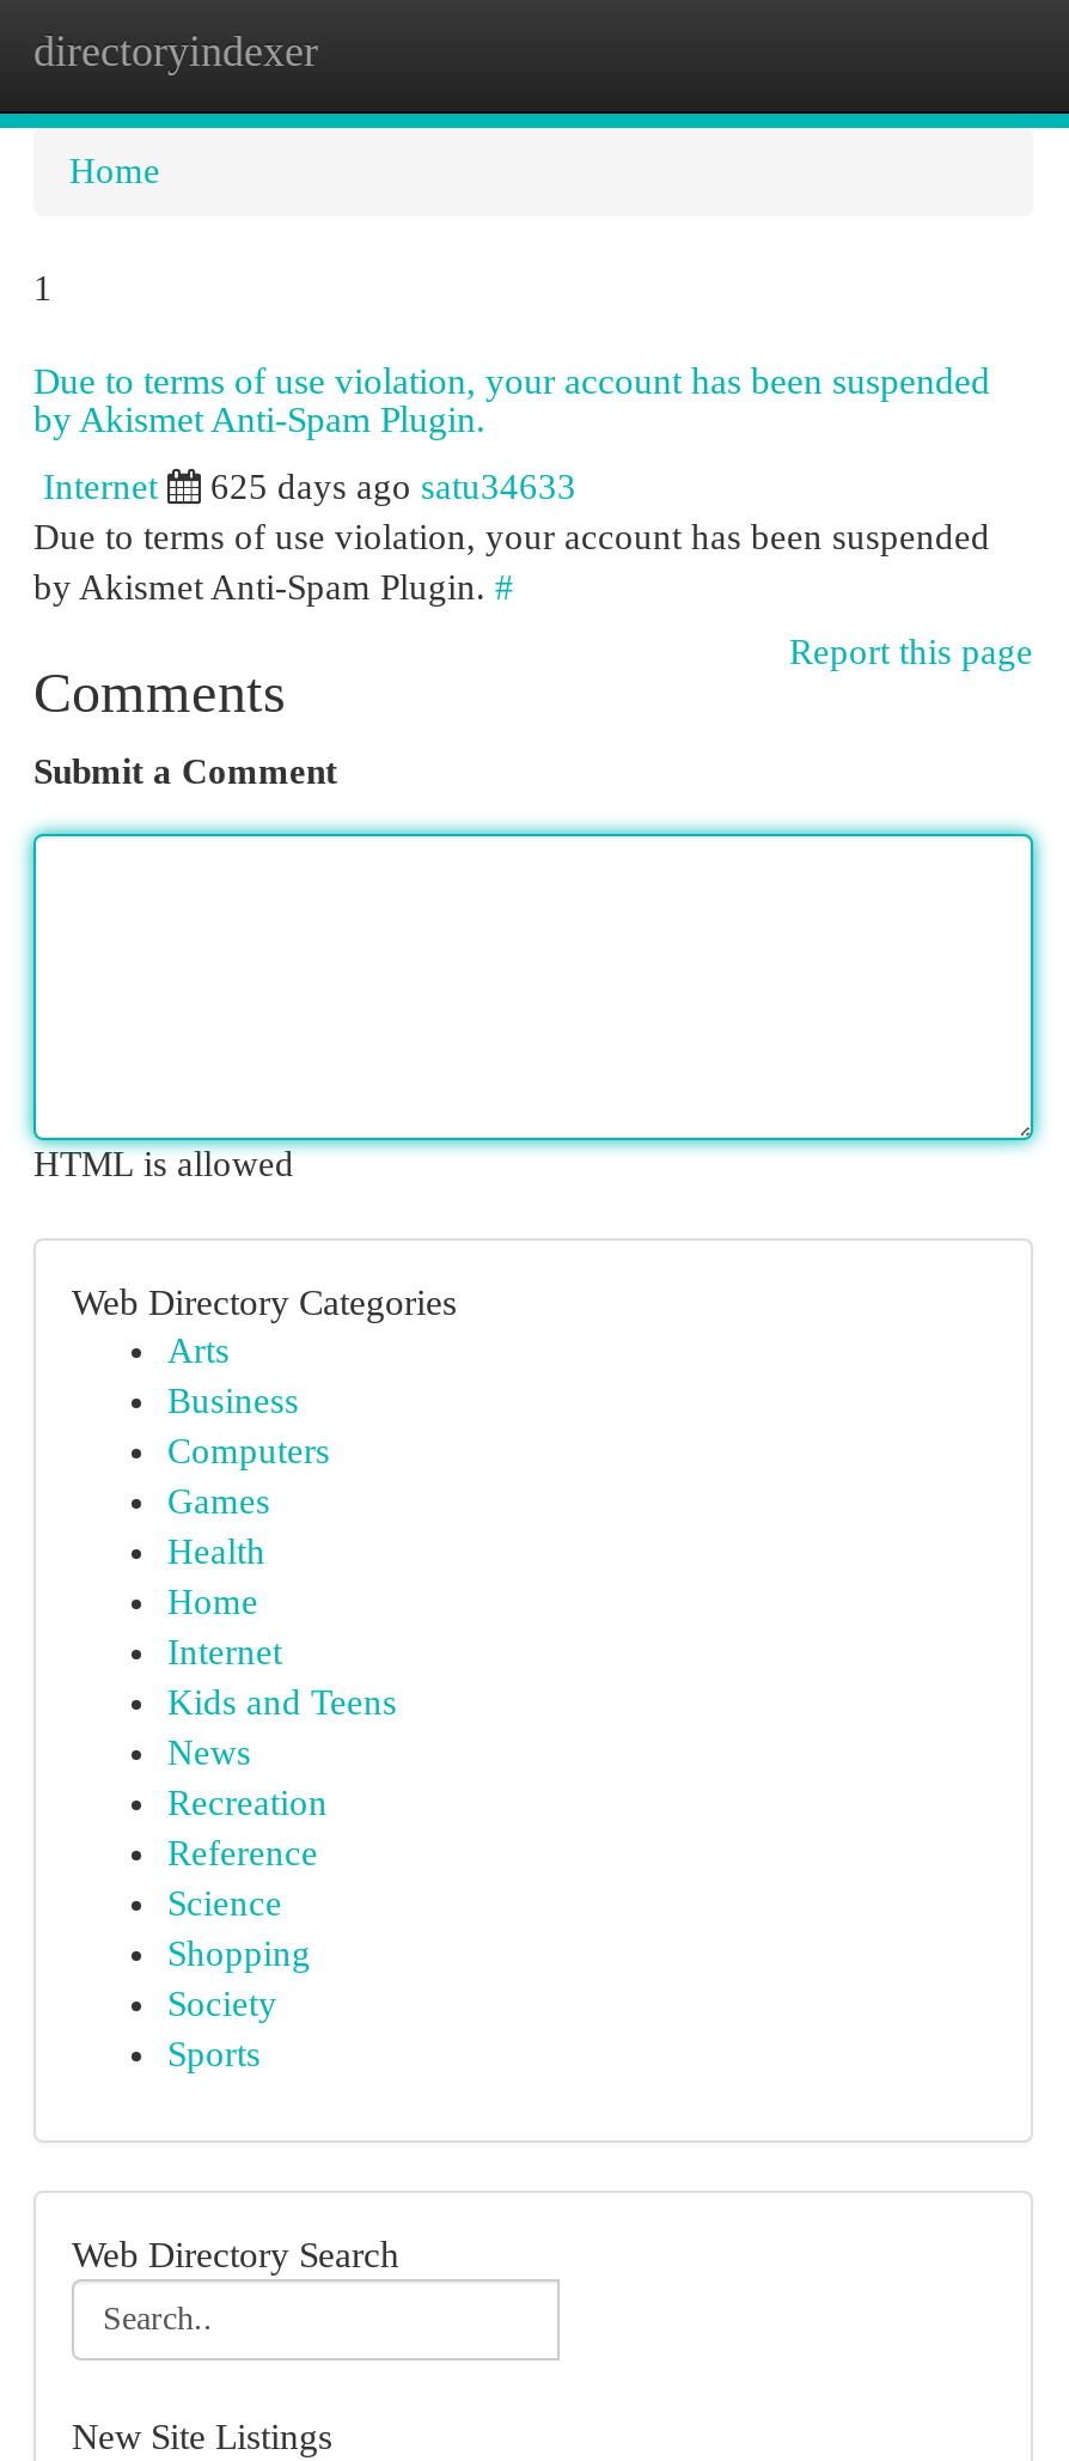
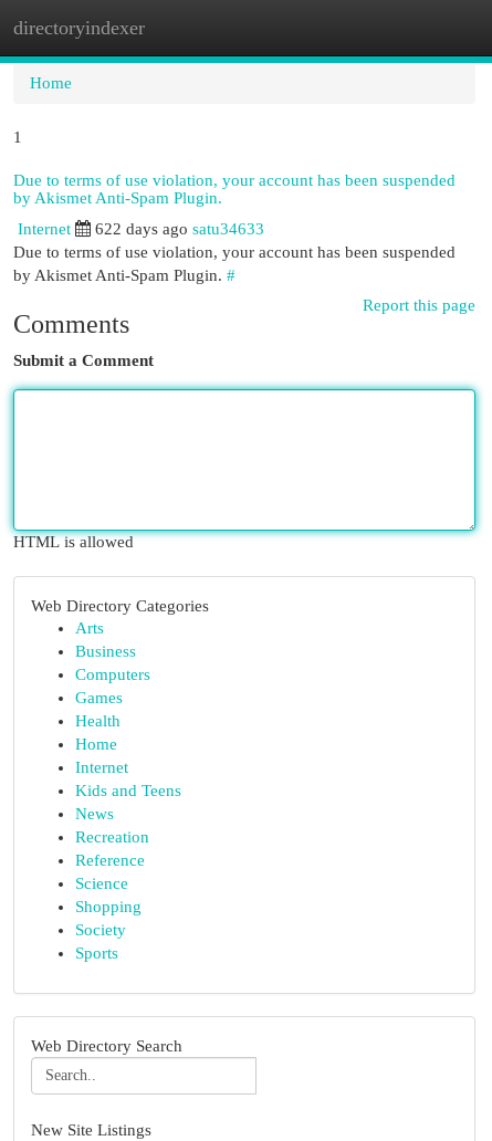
- Internet 625 days ago satu34633
+ Internet 622 days ago satu34633
